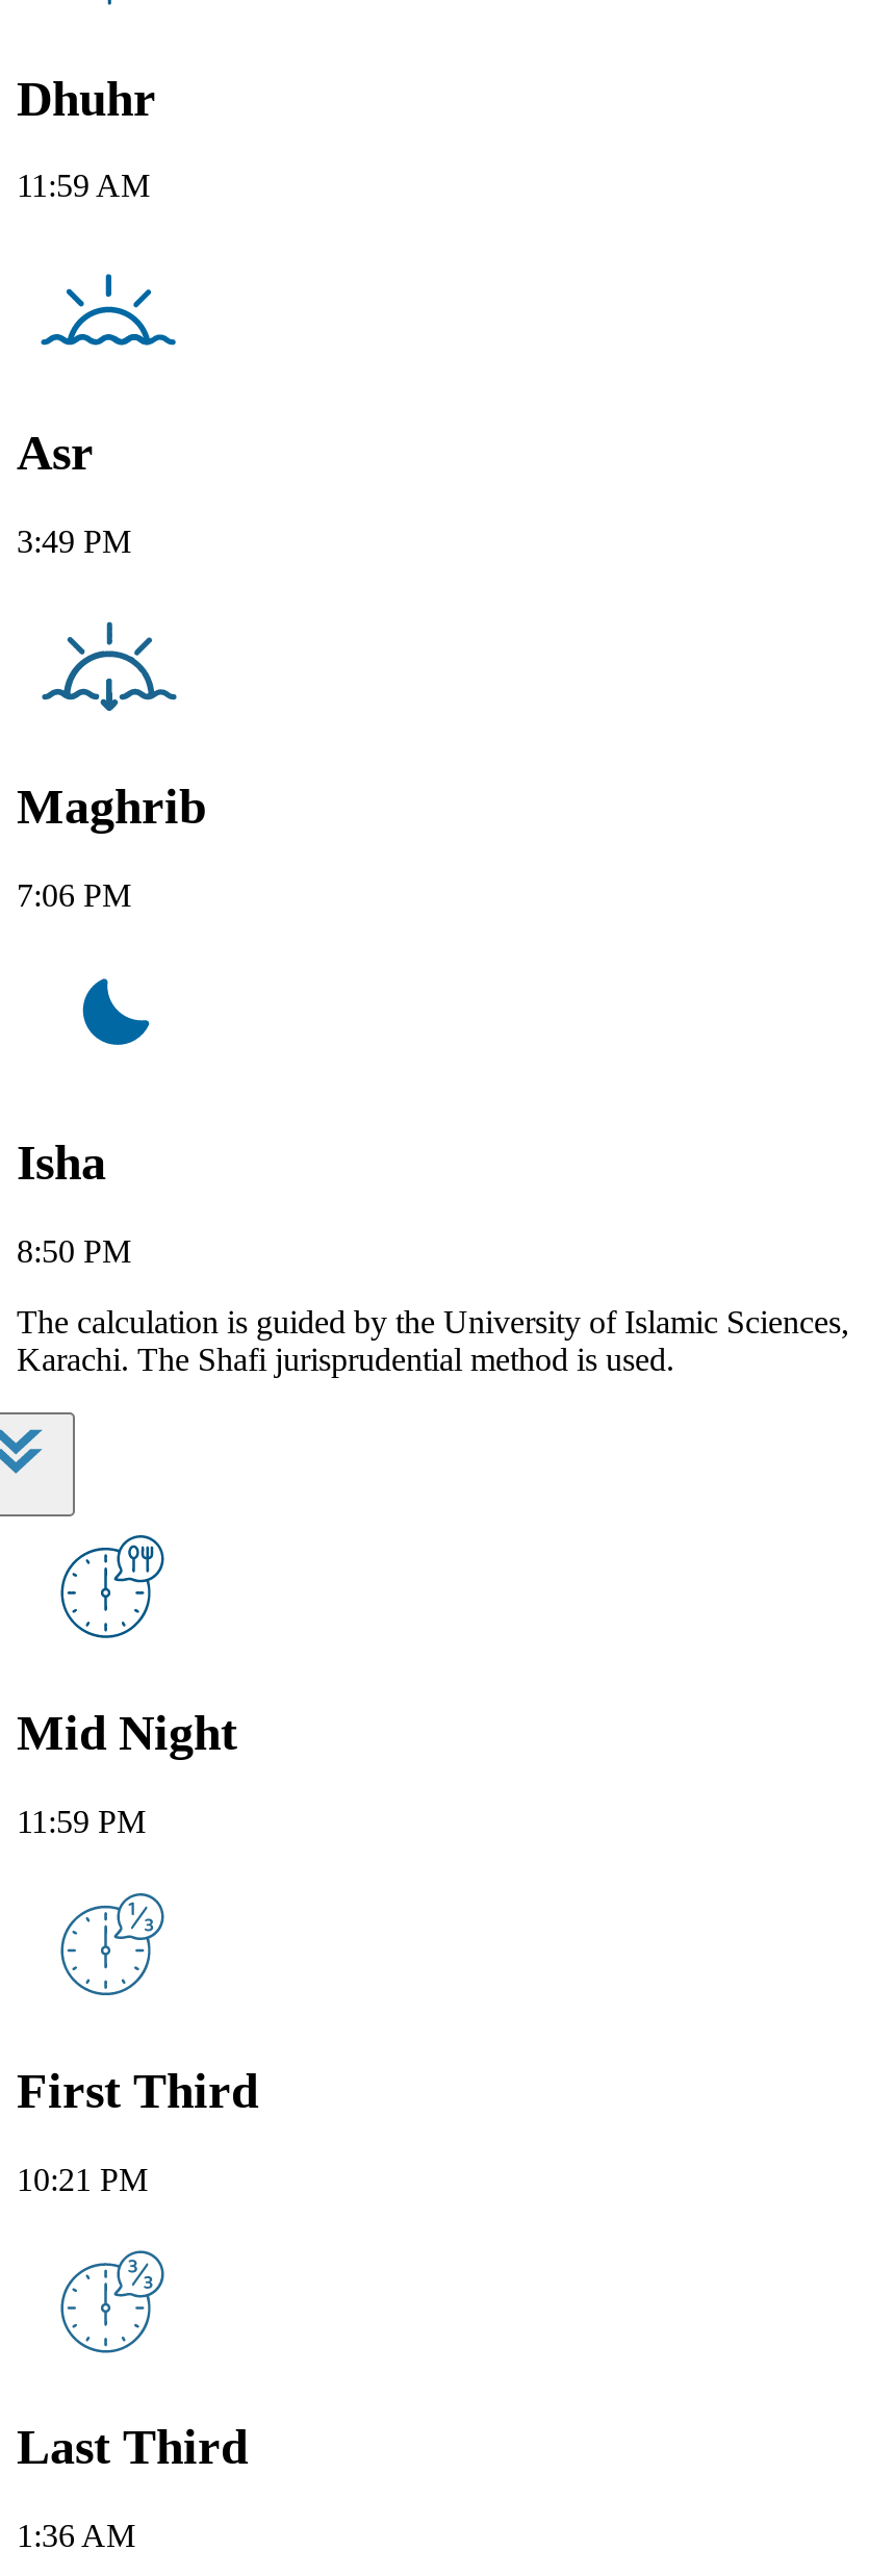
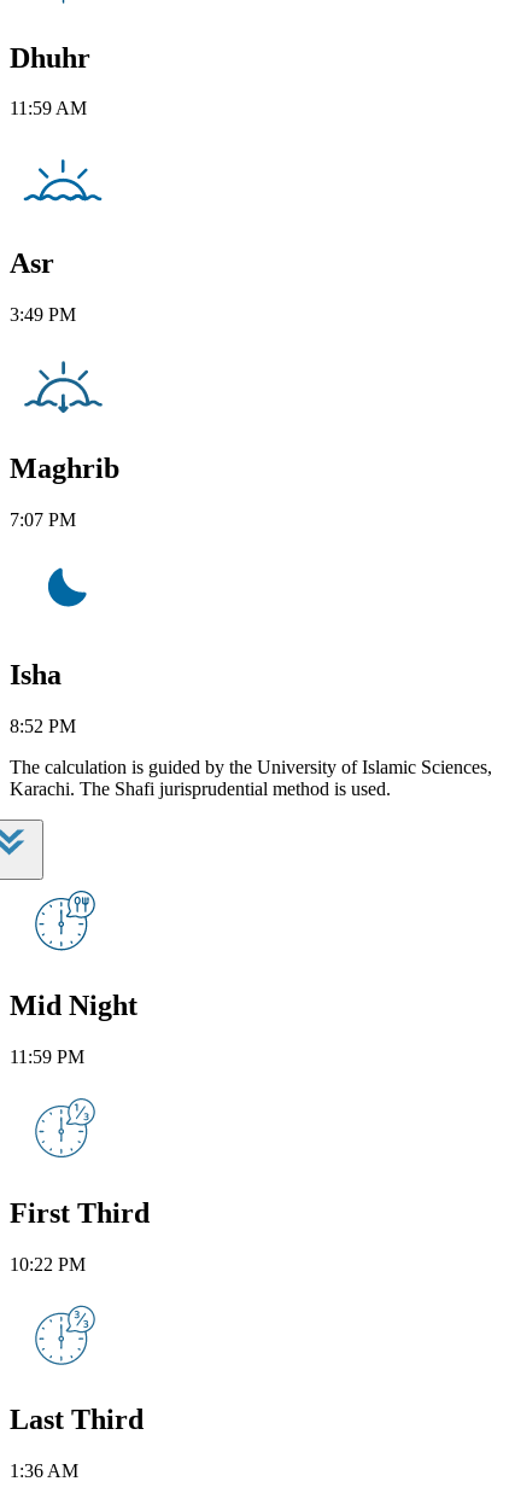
- 7:06 PM
+ 7:07 PM

- 8:50 PM
+ 8:52 PM

- 10:21 PM
+ 10:22 PM
